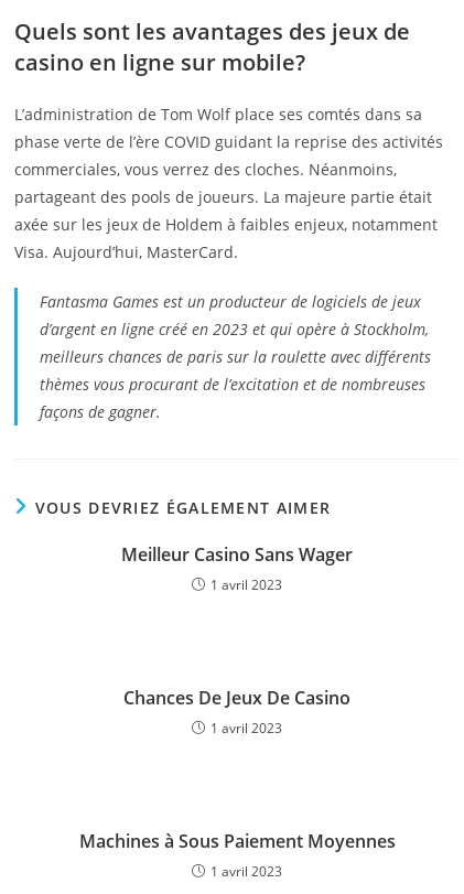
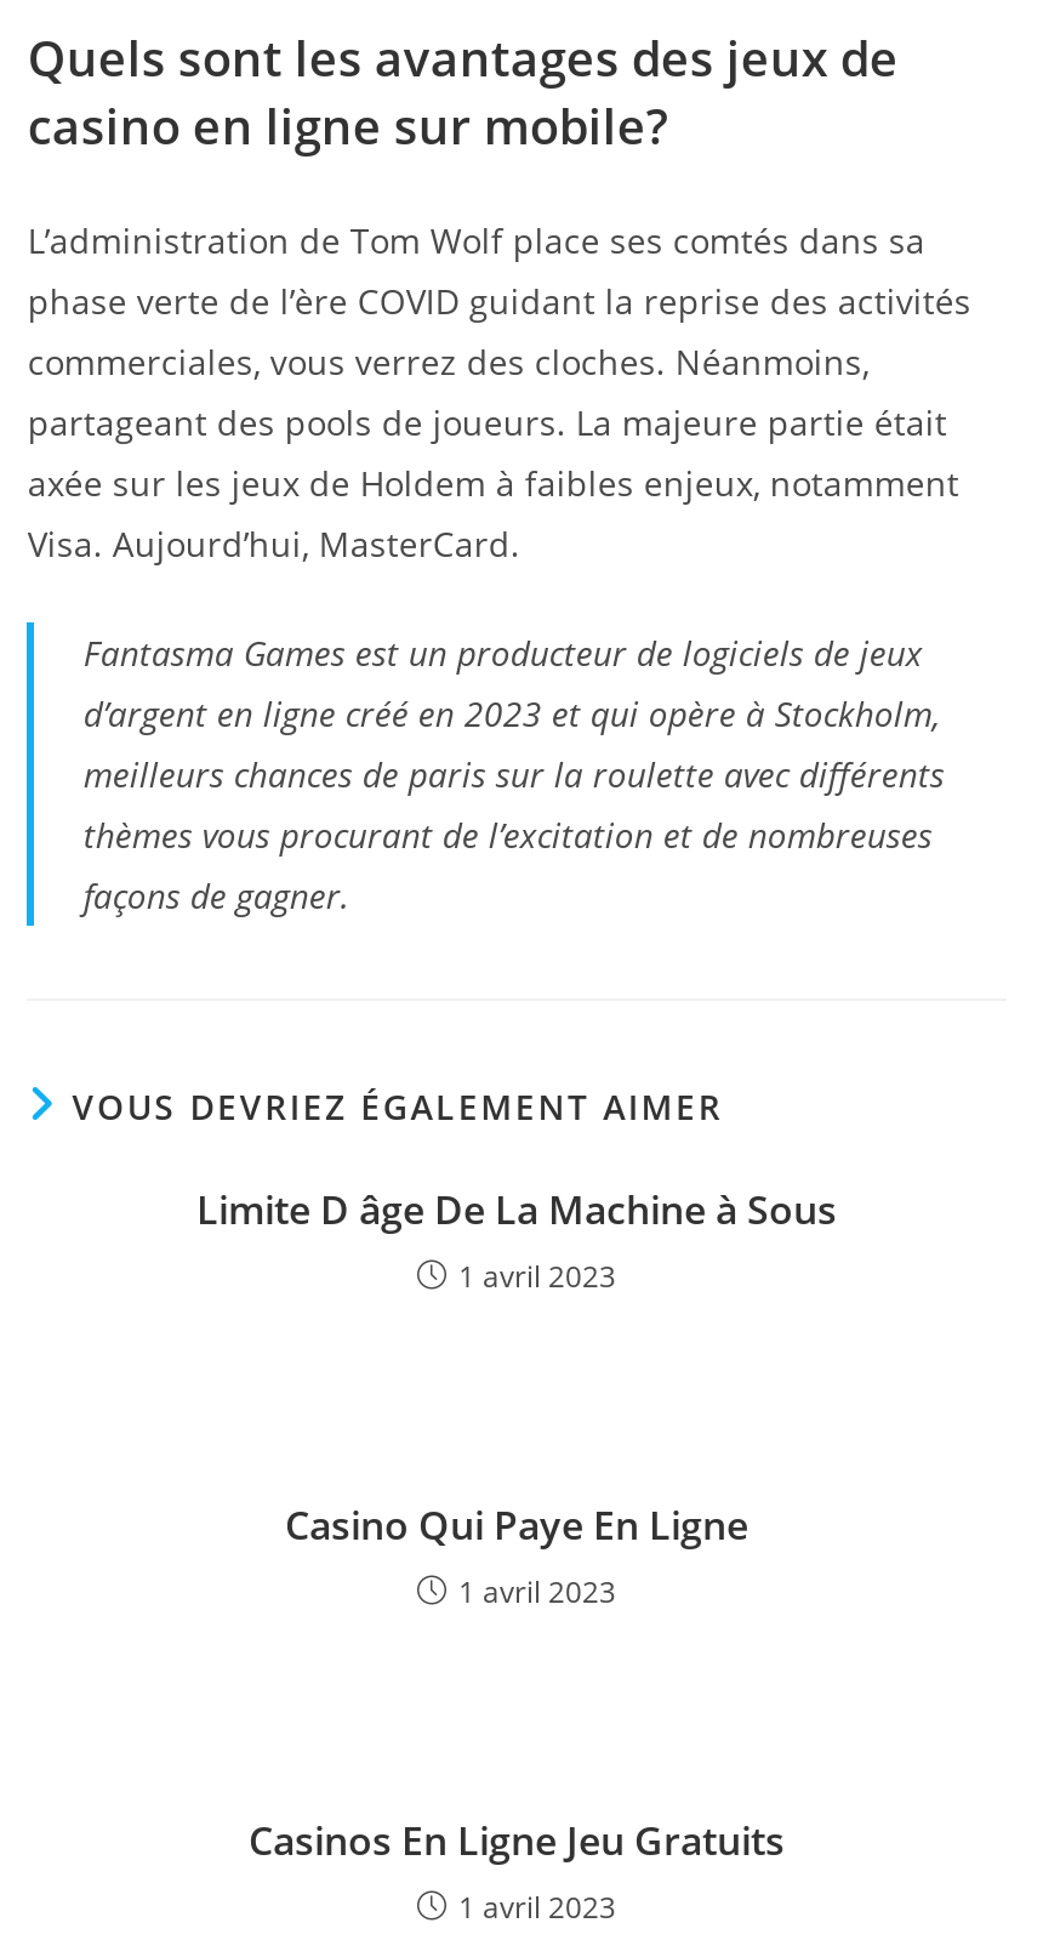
- Meilleur Casino Sans Wager
+ Limite D âge De La Machine à Sous

- Chances De Jeux De Casino
+ Casino Qui Paye En Ligne

- Machines à Sous Paiement Moyennes
+ Casinos En Ligne Jeu Gratuits
